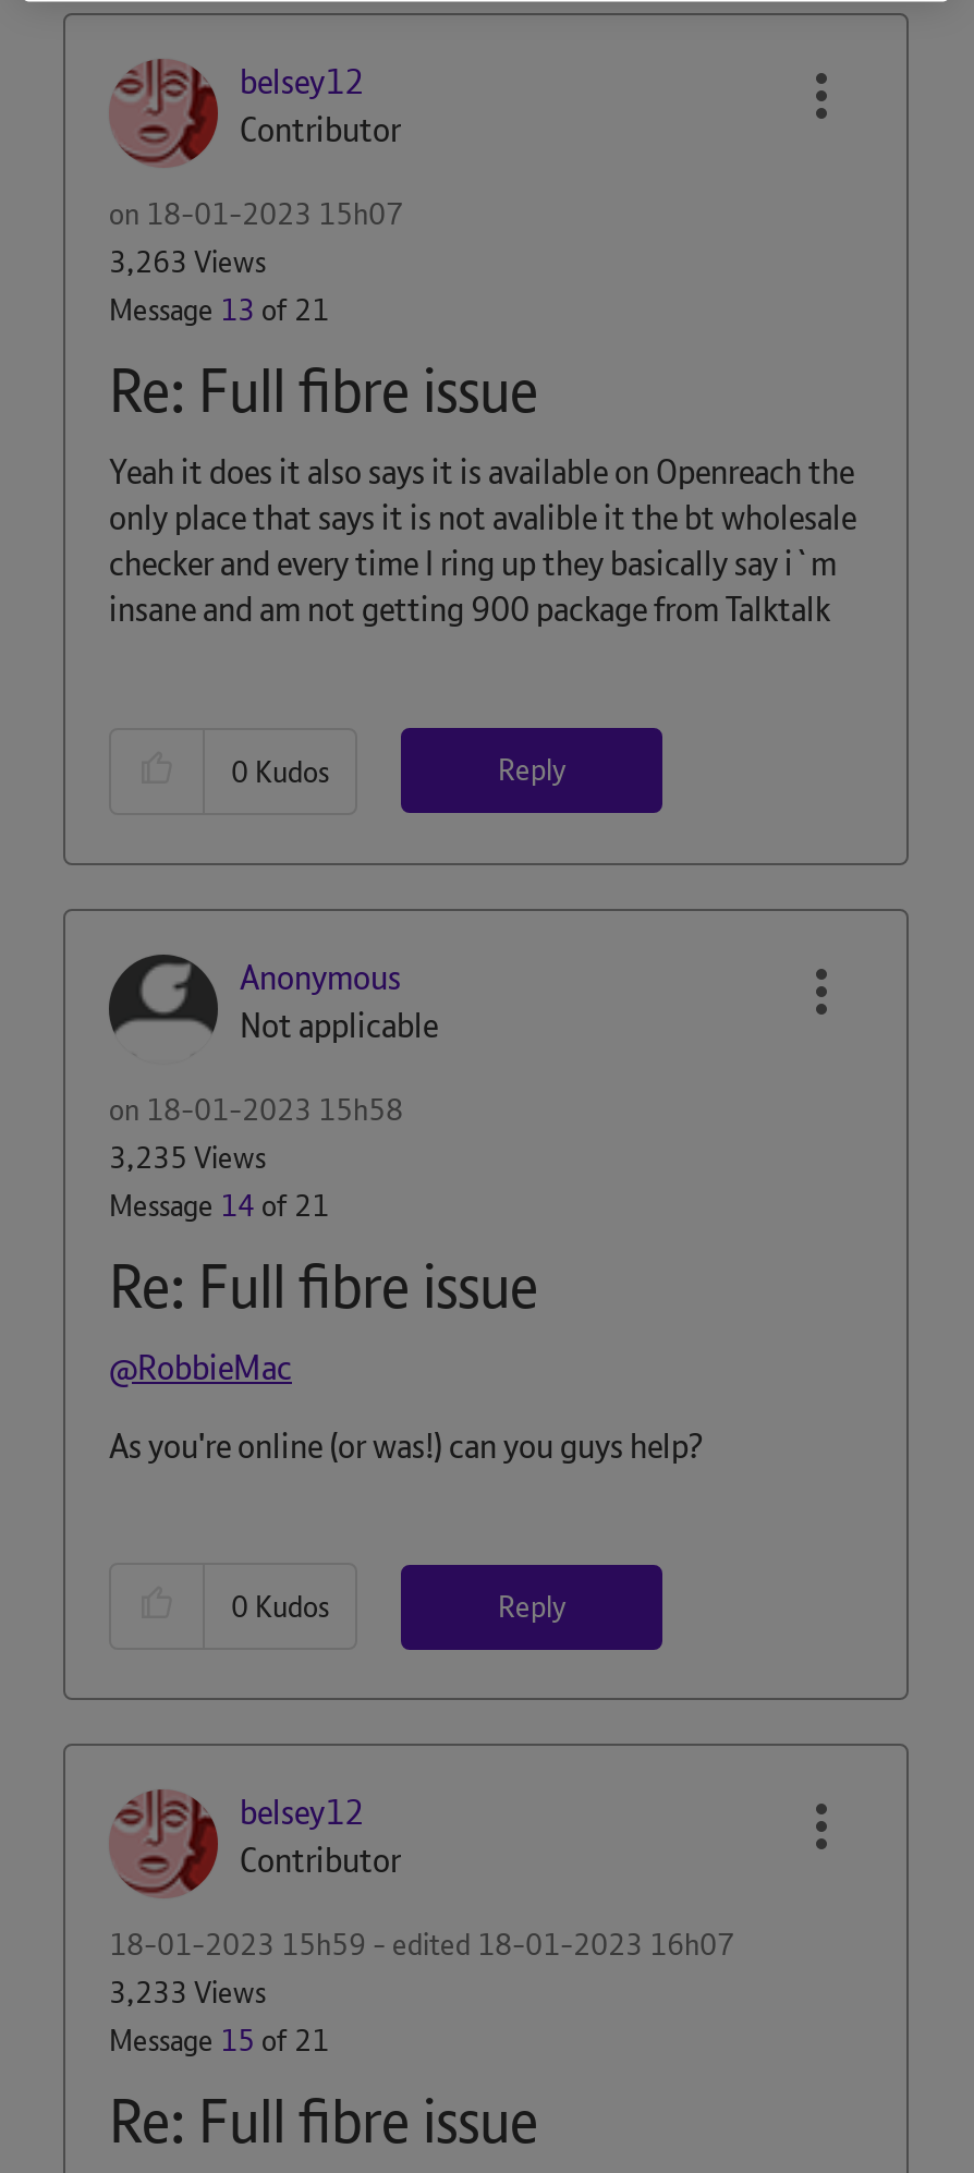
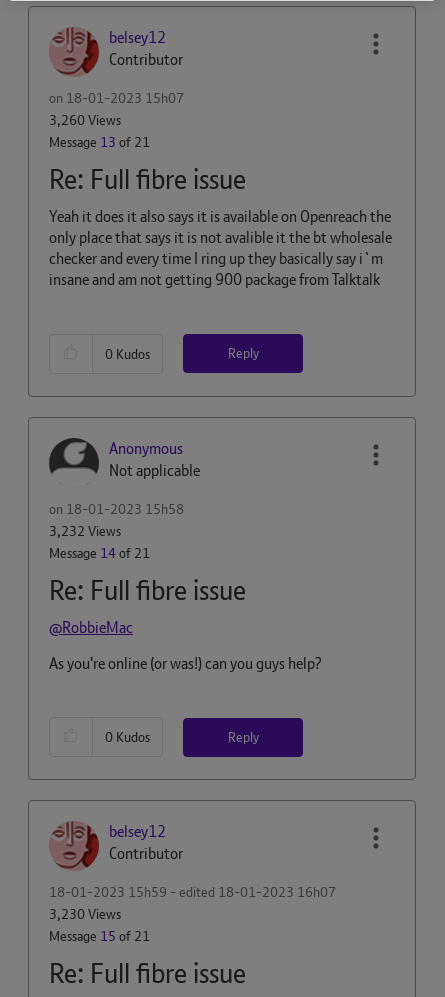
- 3,263 Views
+ 3,260 Views

- 3,235 Views
+ 3,232 Views

- 3,233 Views
+ 3,230 Views
